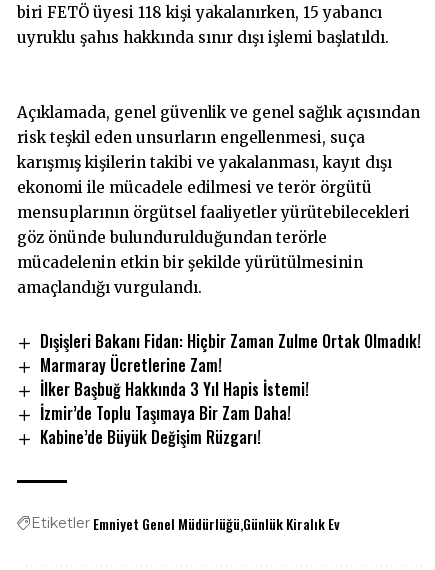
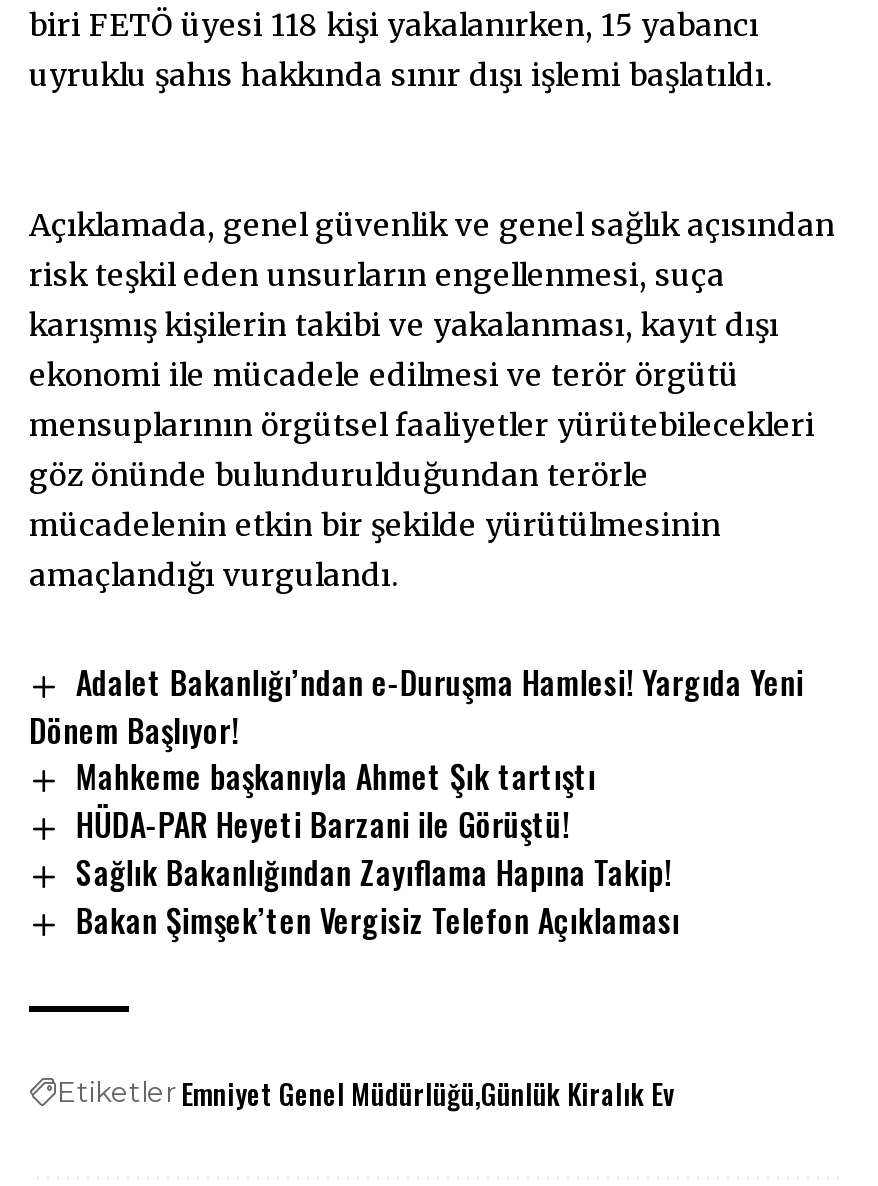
- Dışişleri Bakanı Fidan: Hiçbir Zaman Zulme Ortak Olmadık!
- Marmaray Ücretlerine Zam!
- İlker Başbuğ Hakkında 3 Yıl Hapis İstemi!
- İzmir’de Toplu Taşımaya Bir Zam Daha!
- Kabine’de Büyük Değişim Rüzgarı!
+ Adalet Bakanlığı’ndan e-Duruşma Hamlesi! Yargıda Yeni
+ Dönem Başlıyor!
+ Mahkeme başkanıyla Ahmet Şık tartıştı
+ HÜDA-PAR Heyeti Barzani ile Görüştü!
+ Sağlık Bakanlığından Zayıflama Hapına Takip!
+ Bakan Şimşek’ten Vergisiz Telefon Açıklaması
